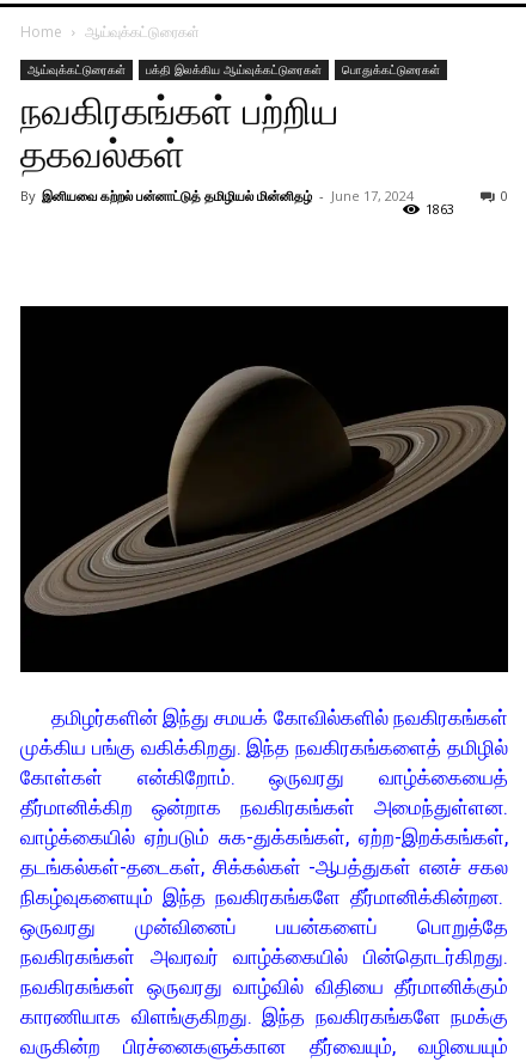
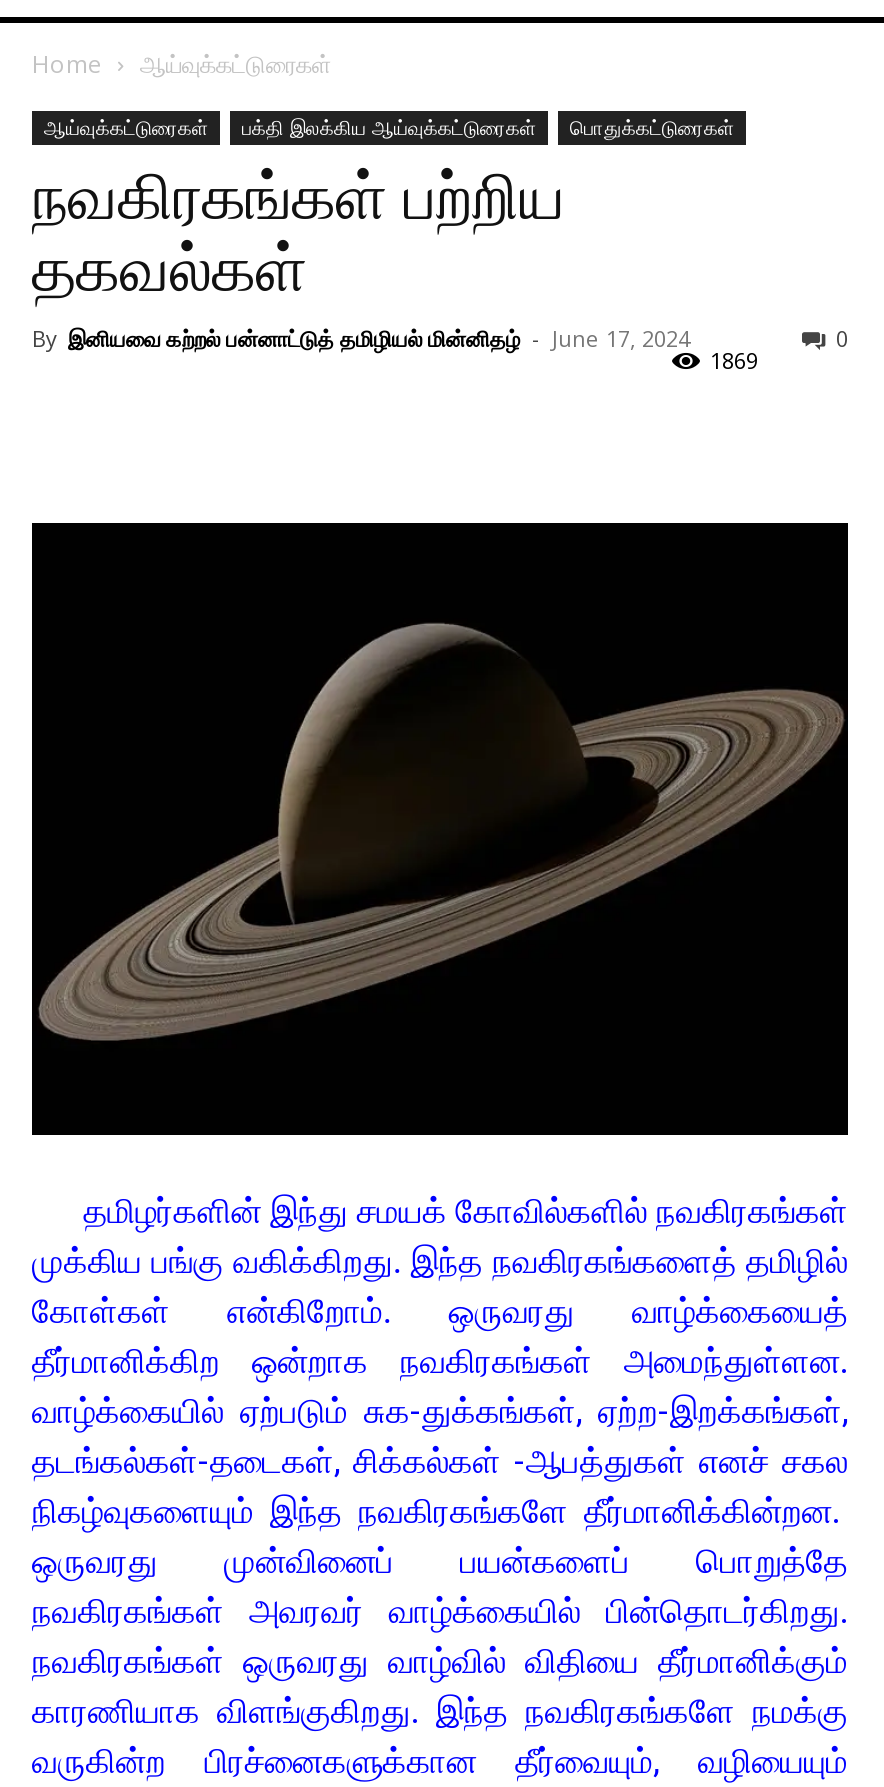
- 1863
+ 1869
